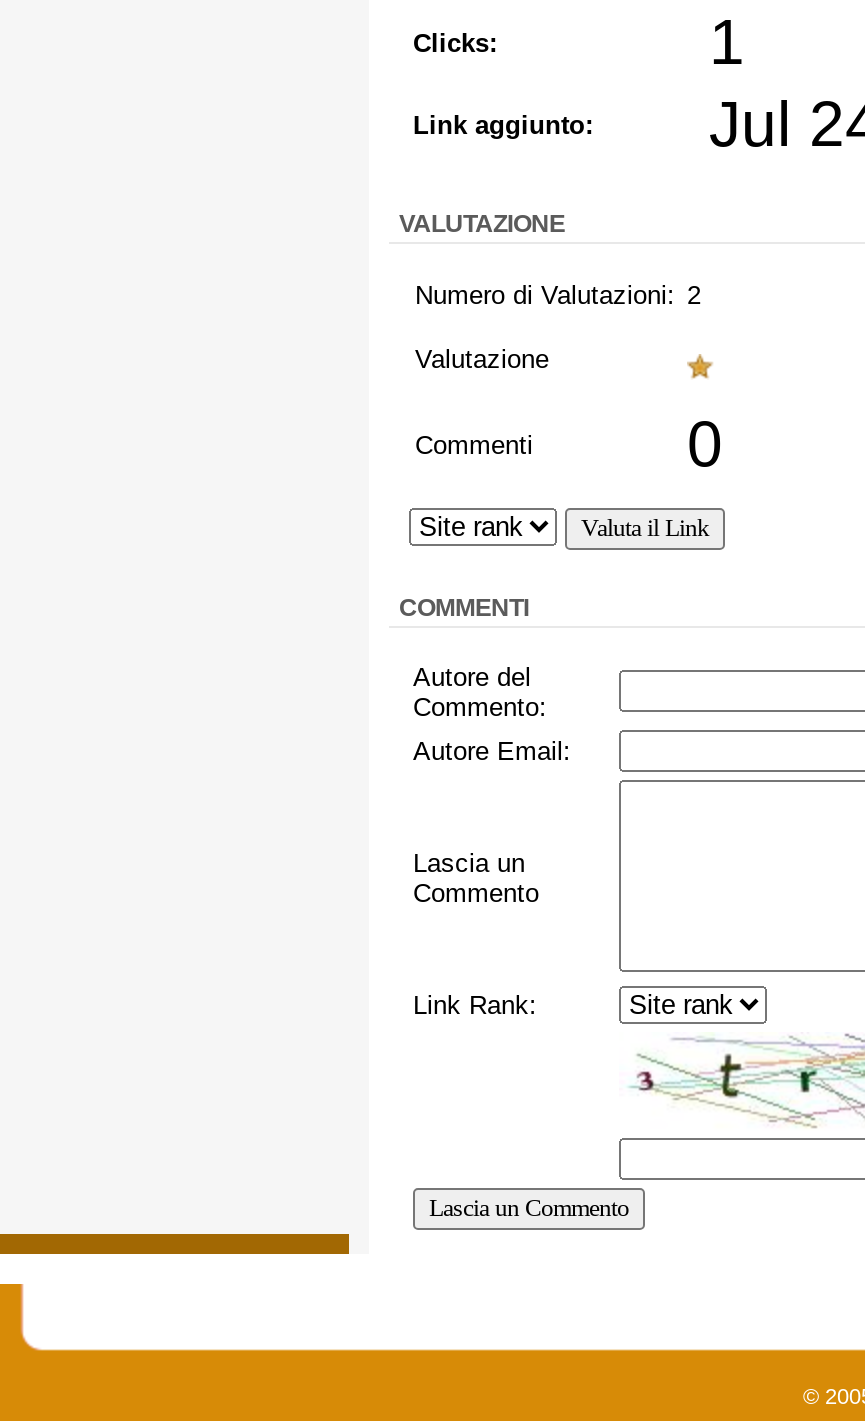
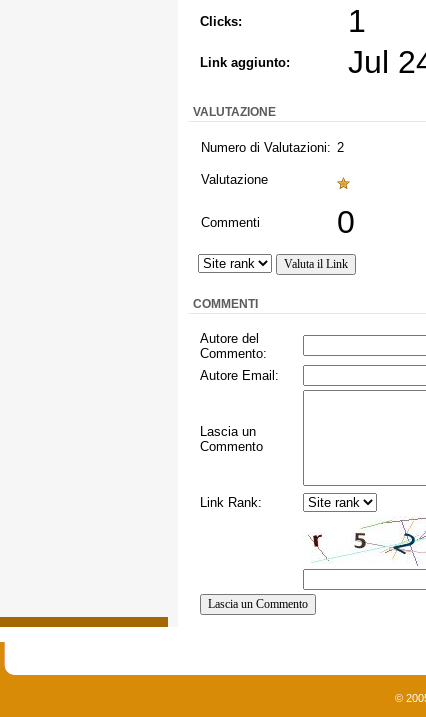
- [image]
+ [image]
